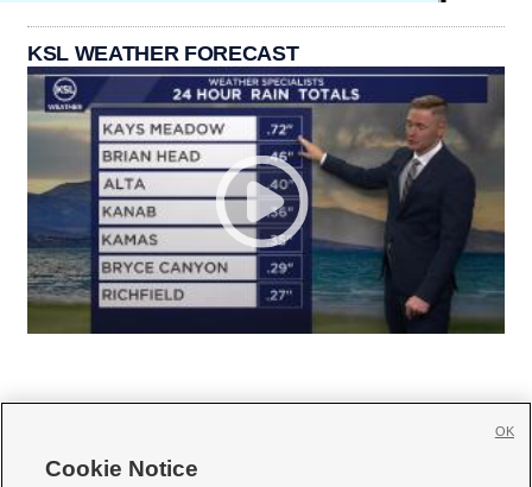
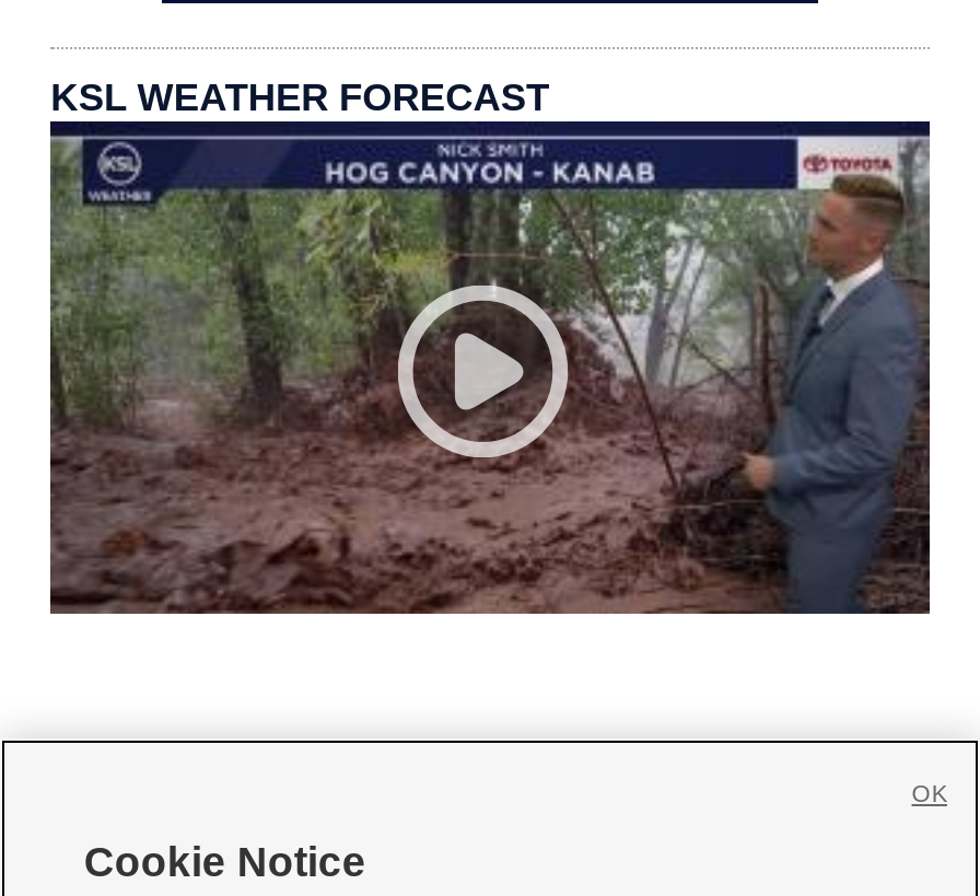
- [image]
+ [image]
